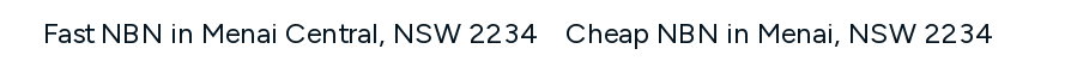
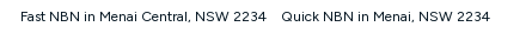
- Cheap NBN in Menai, NSW 2234
+ Quick NBN in Menai, NSW 2234
